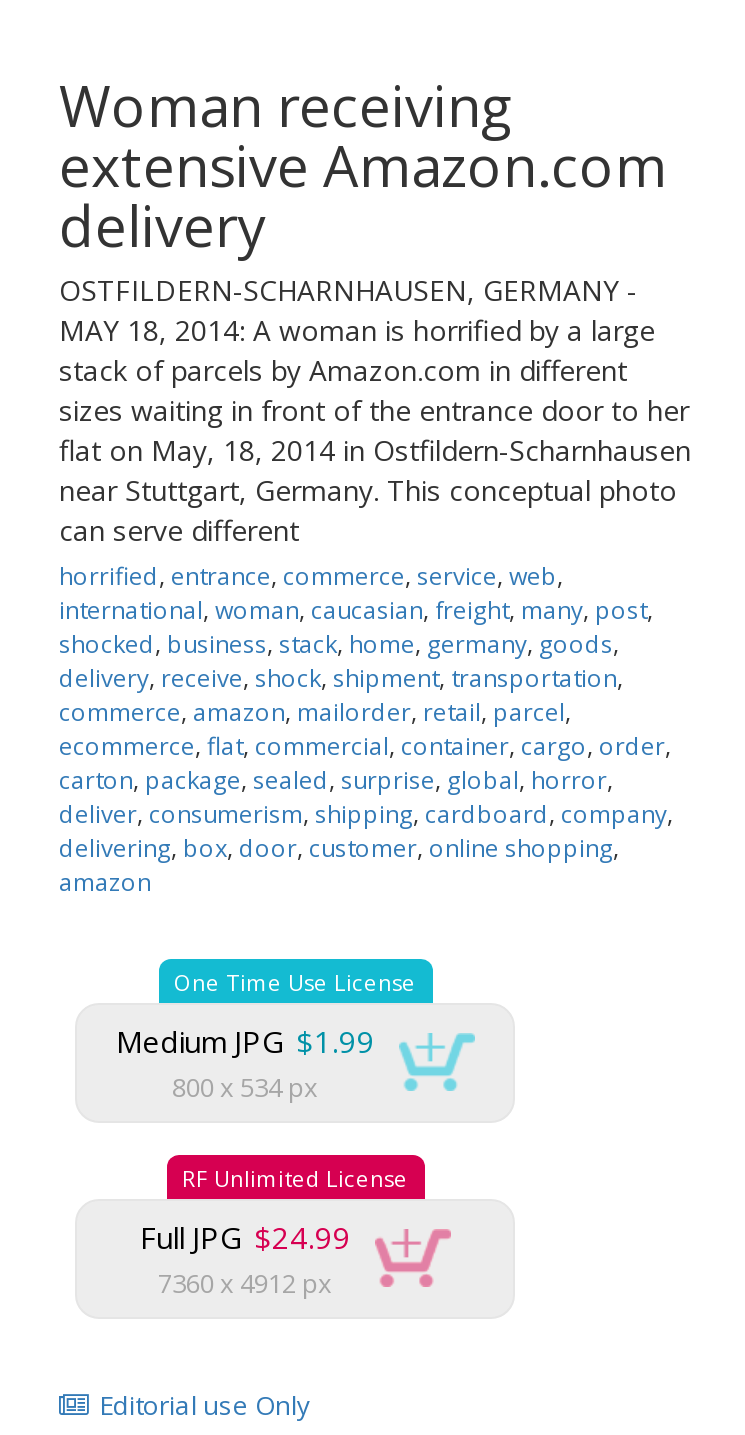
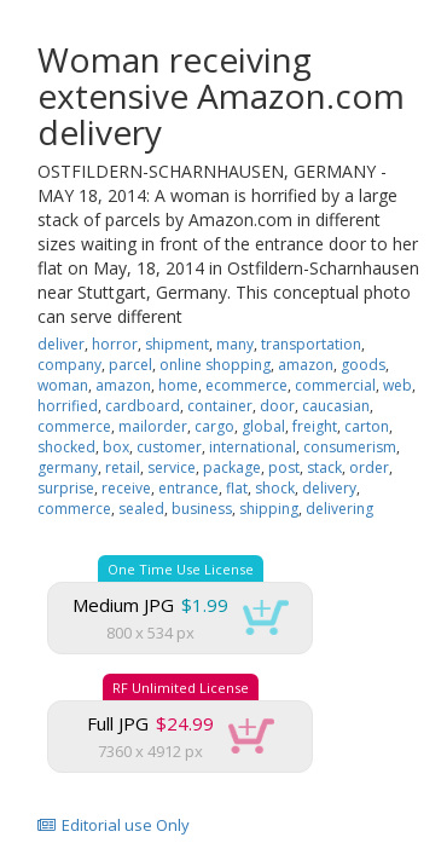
- horrified, entrance, commerce, service, web,
- international, woman, caucasian, freight, many, post,
- shocked, business, stack, home, germany, goods,
- delivery, receive, shock, shipment, transportation,
- commerce, amazon, mailorder, retail, parcel,
- ecommerce, flat, commercial, container, cargo, order,
- carton, package, sealed, surprise, global, horror,
- deliver, consumerism, shipping, cardboard, company,
- delivering, box, door, customer, online shopping,
- amazon
+ deliver, horror, shipment, many, transportation,
+ company, parcel, online shopping, amazon, goods,
+ woman, amazon, home, ecommerce, commercial, web,
+ horrified, cardboard, container, door, caucasian,
+ commerce, mailorder, cargo, global, freight, carton,
+ shocked, box, customer, international, consumerism,
+ germany, retail, service, package, post, stack, order,
+ surprise, receive, entrance, flat, shock, delivery,
+ commerce, sealed, business, shipping, delivering
